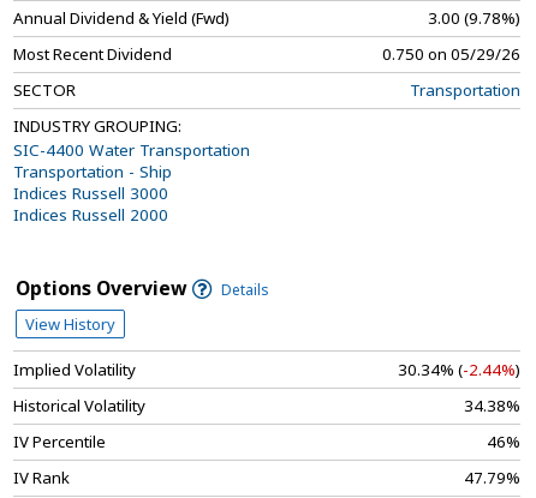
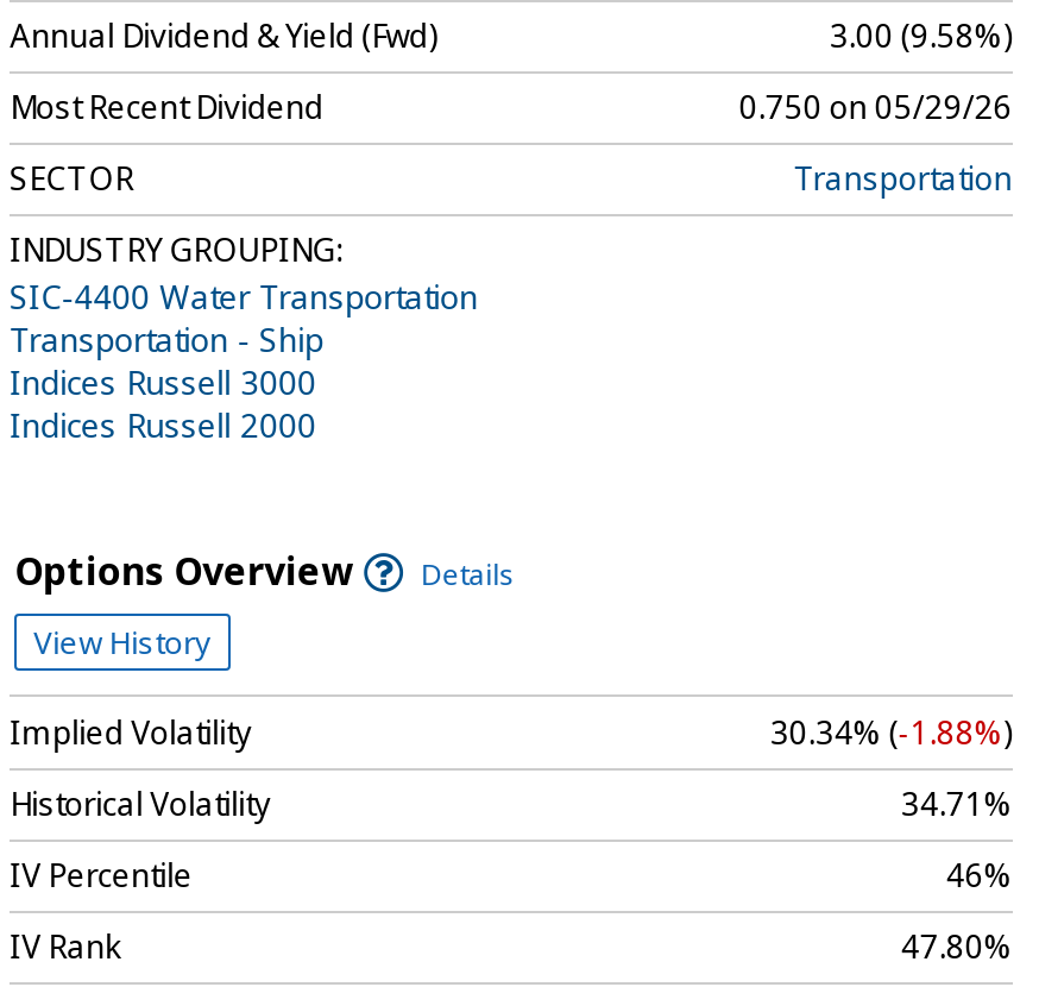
- 3.00 (9.78%)
+ 3.00 (9.58%)

- 30.34% (-2.44%)
+ 30.34% (-1.88%)

- 34.38%
+ 34.71%

- 47.79%
+ 47.80%
